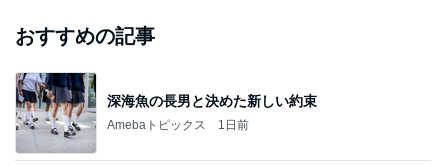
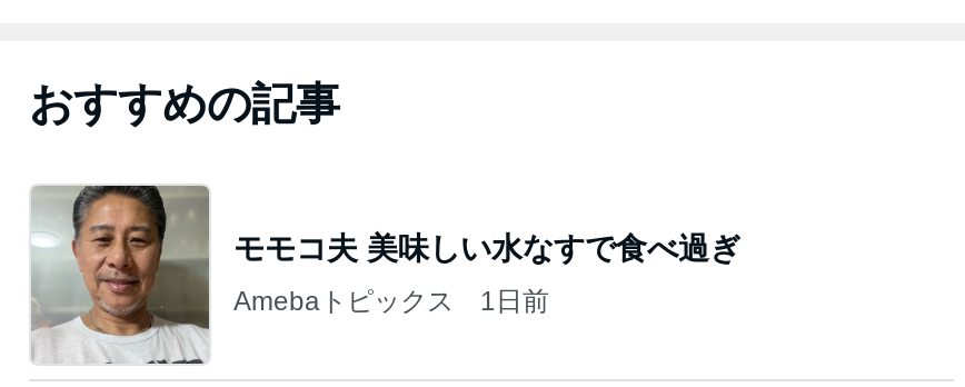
- [image]
- 深海魚の長男と決めた新しい約束
+ [image]
+ モモコ夫 美味しい水なすで食べ過ぎ
